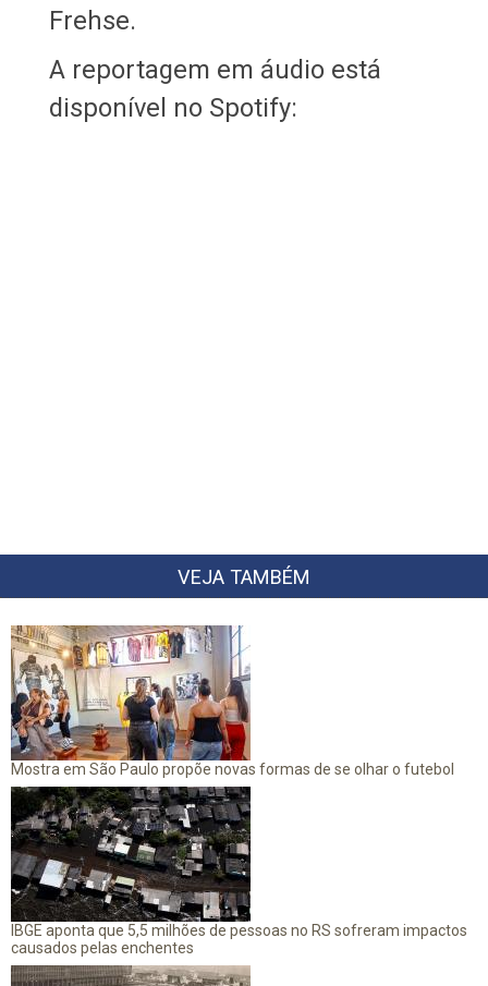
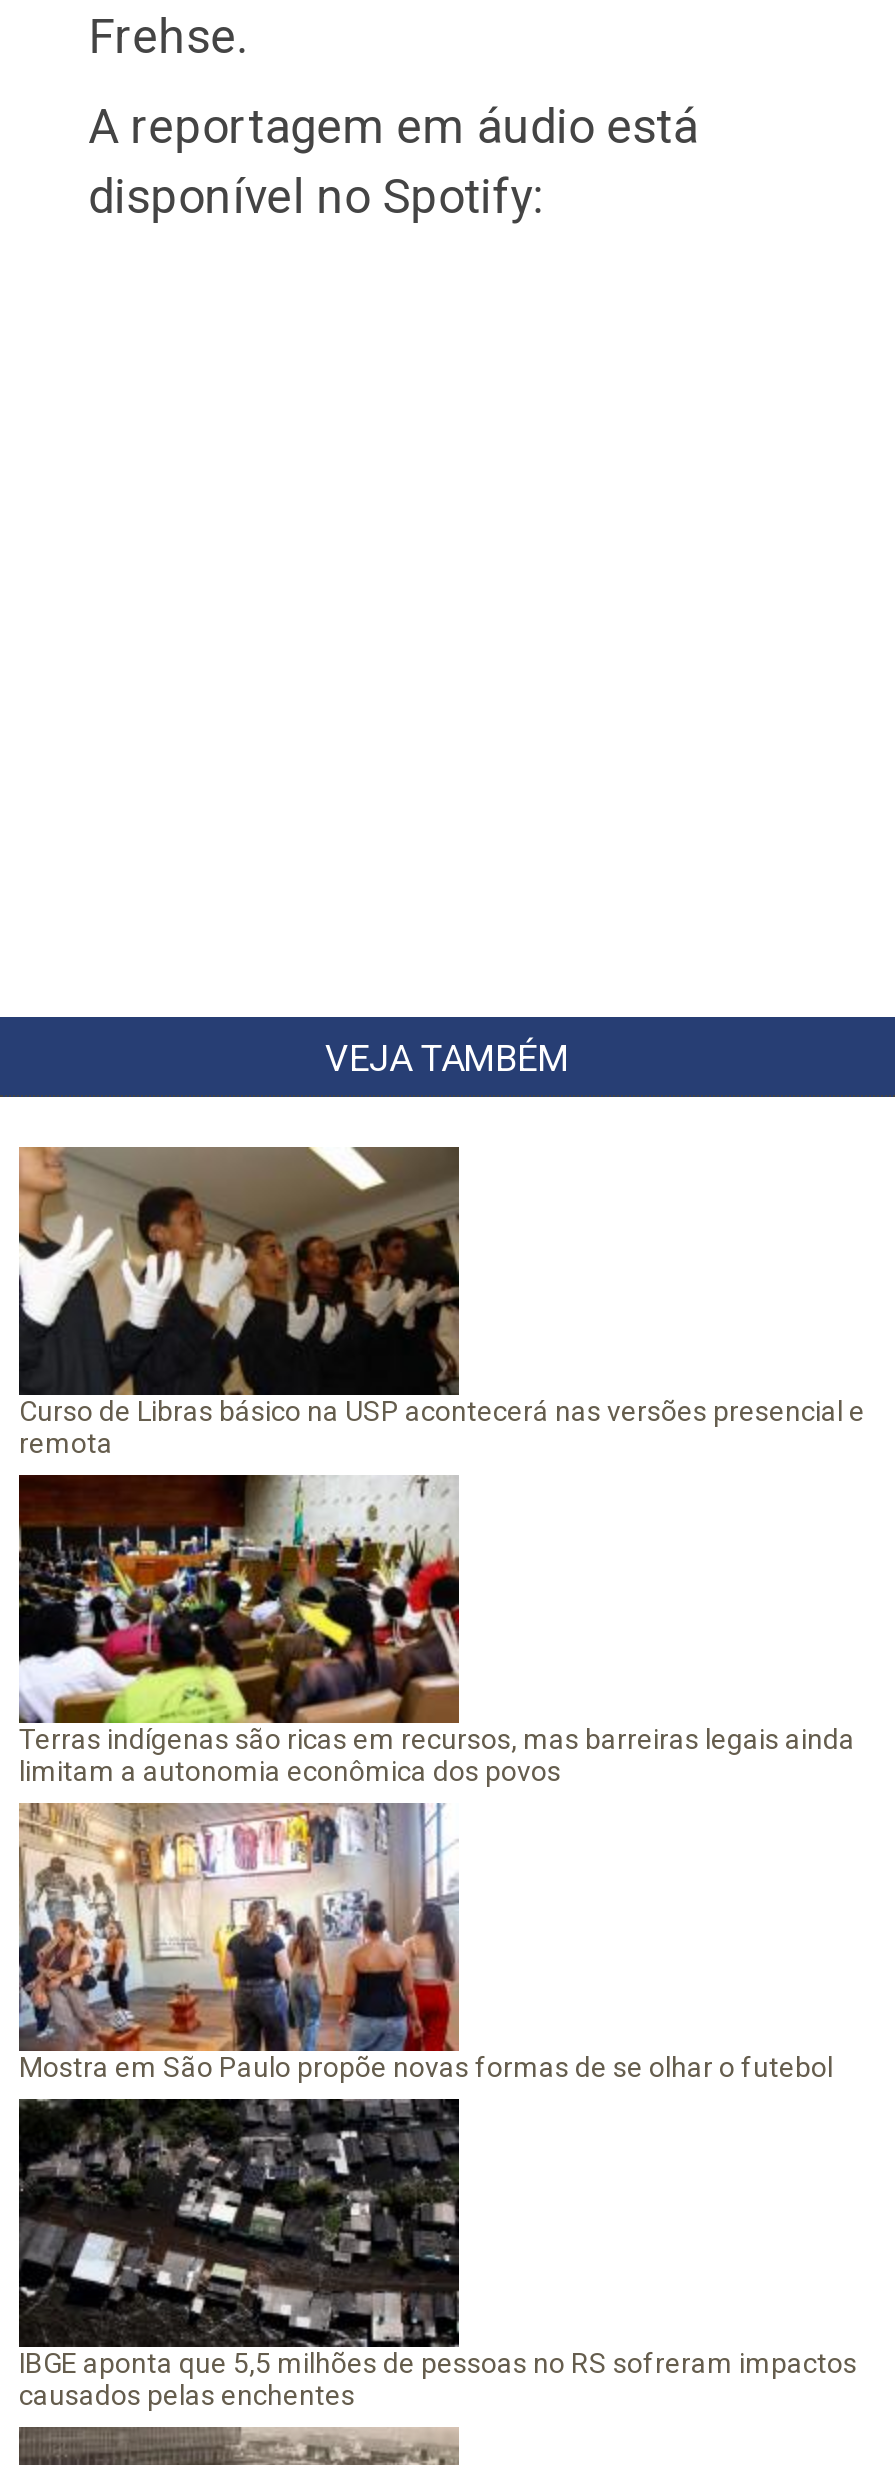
+ [image]
+ Curso de Libras básico na USP acontecerá nas versões presencial e
+ remota

+ [image]
+ Terras indígenas são ricas em recursos, mas barreiras legais ainda
+ limitam a autonomia econômica dos povos
